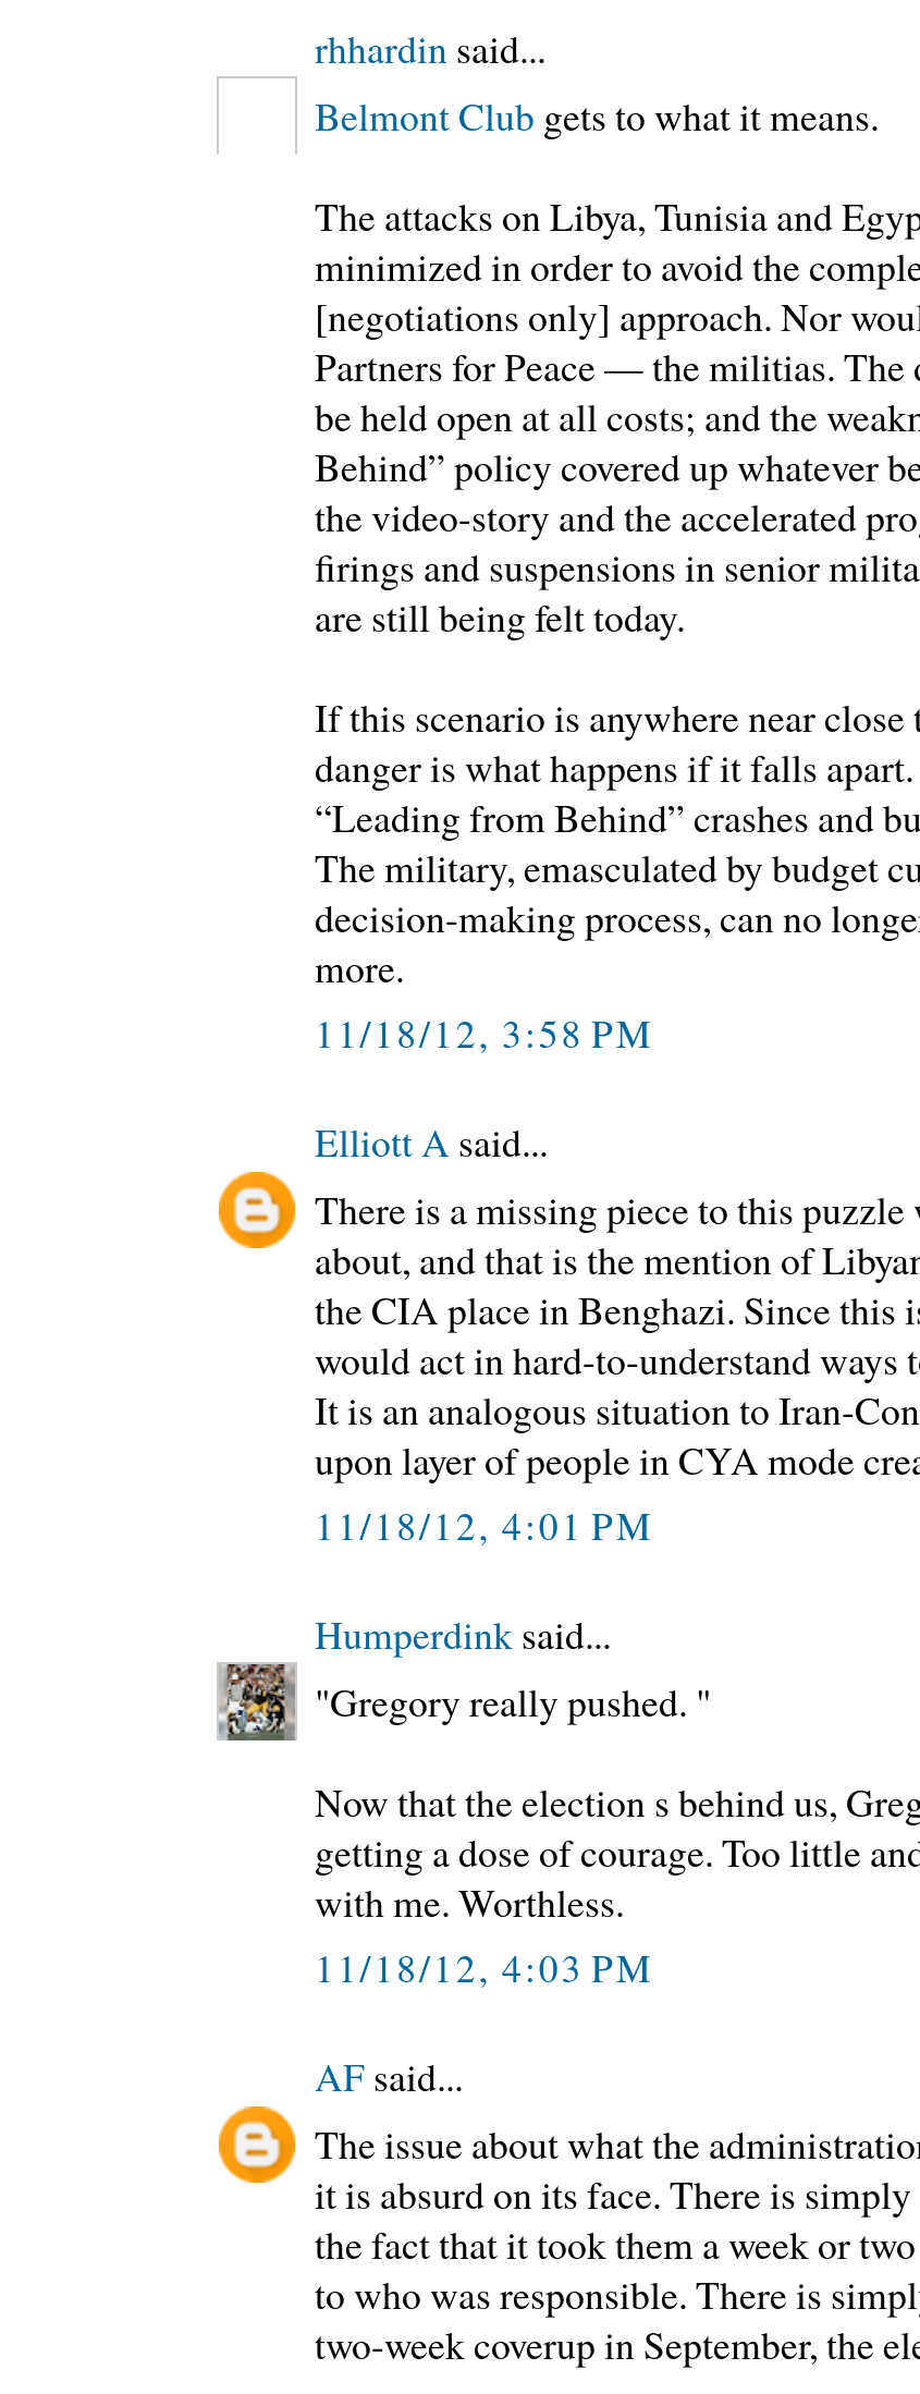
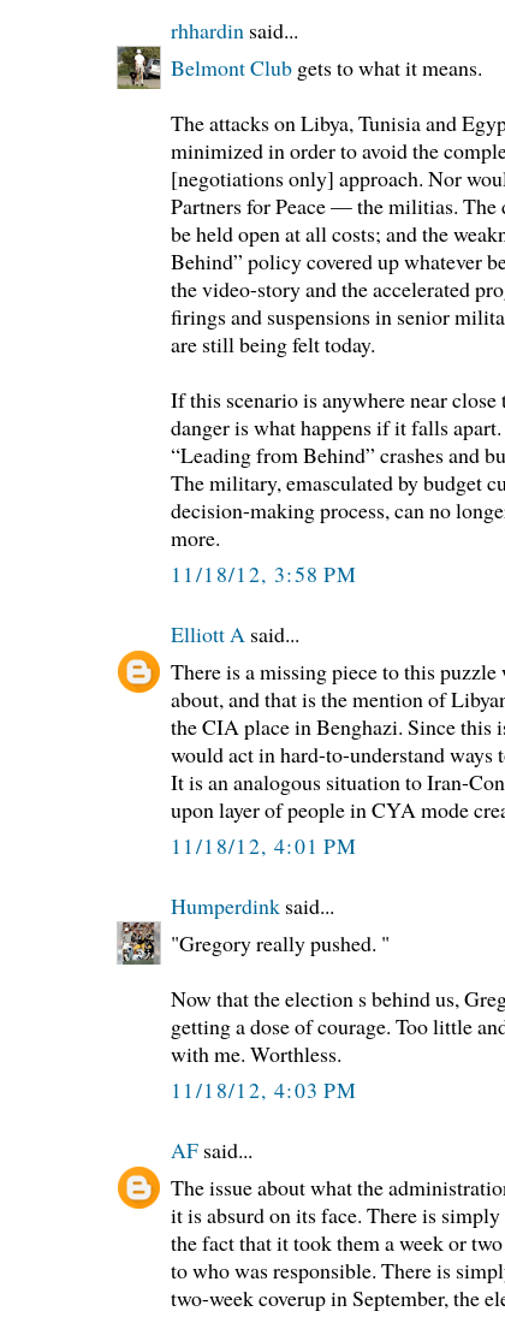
+ [image]
